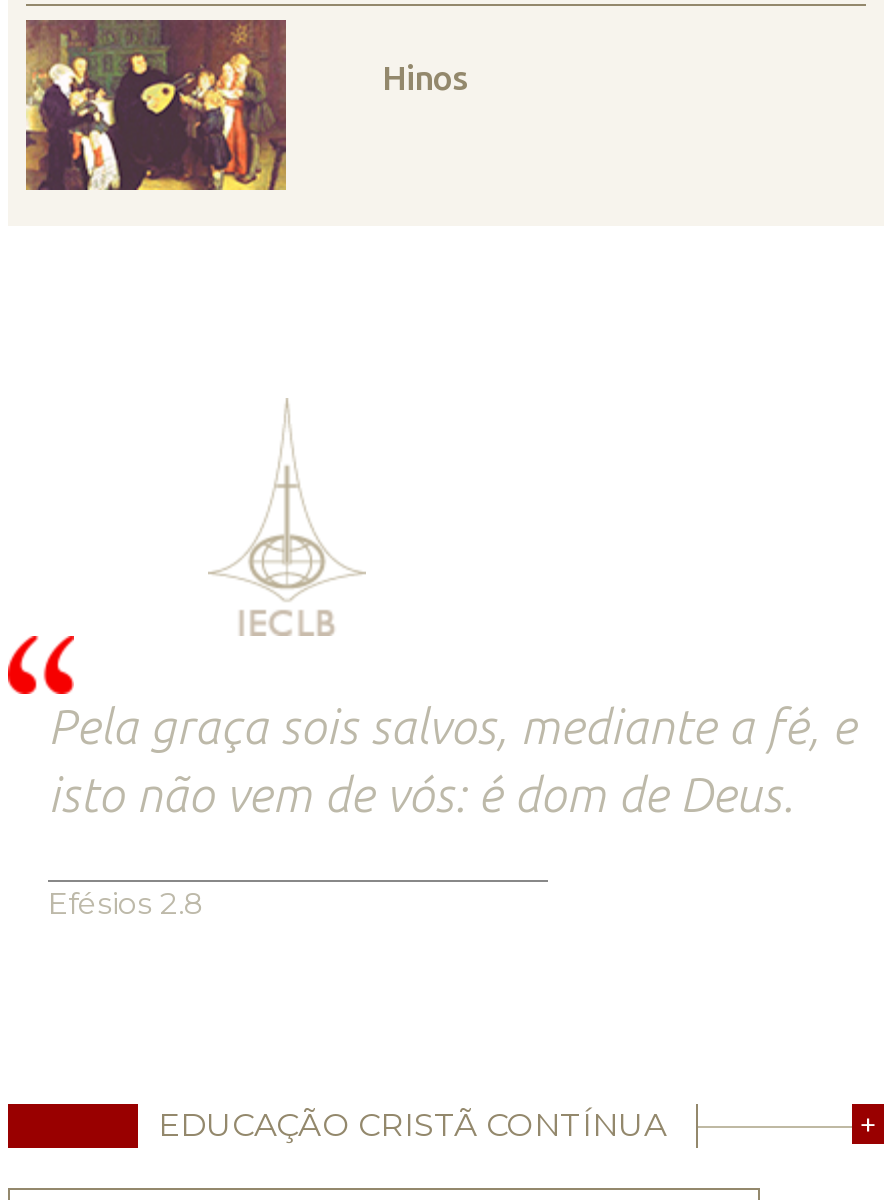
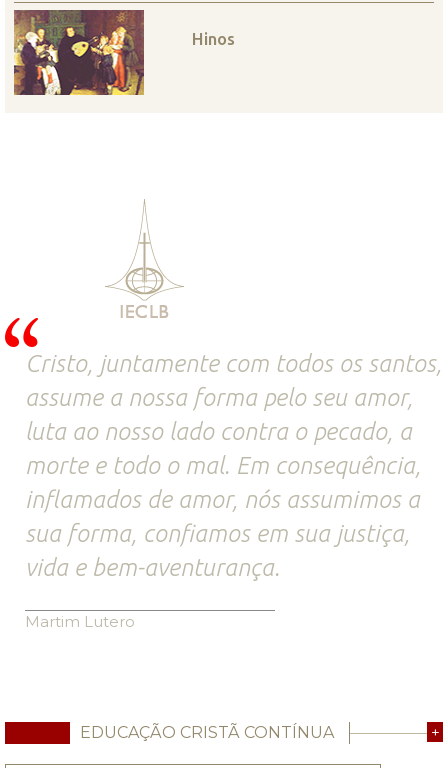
- Pela graça sois salvos, mediante a fé, e
- isto não vem de vós: é dom de Deus.
+ Cristo, juntamente com todos os santos,
+ assume a nossa forma pelo seu amor,
+ luta ao nosso lado contra o pecado, a
+ morte e todo o mal. Em consequência,
+ inflamados de amor, nós assumimos a
+ sua forma, confiamos em sua justiça,
+ vida e bem-aventurança.

- Efésios 2.8
+ Martim Lutero
